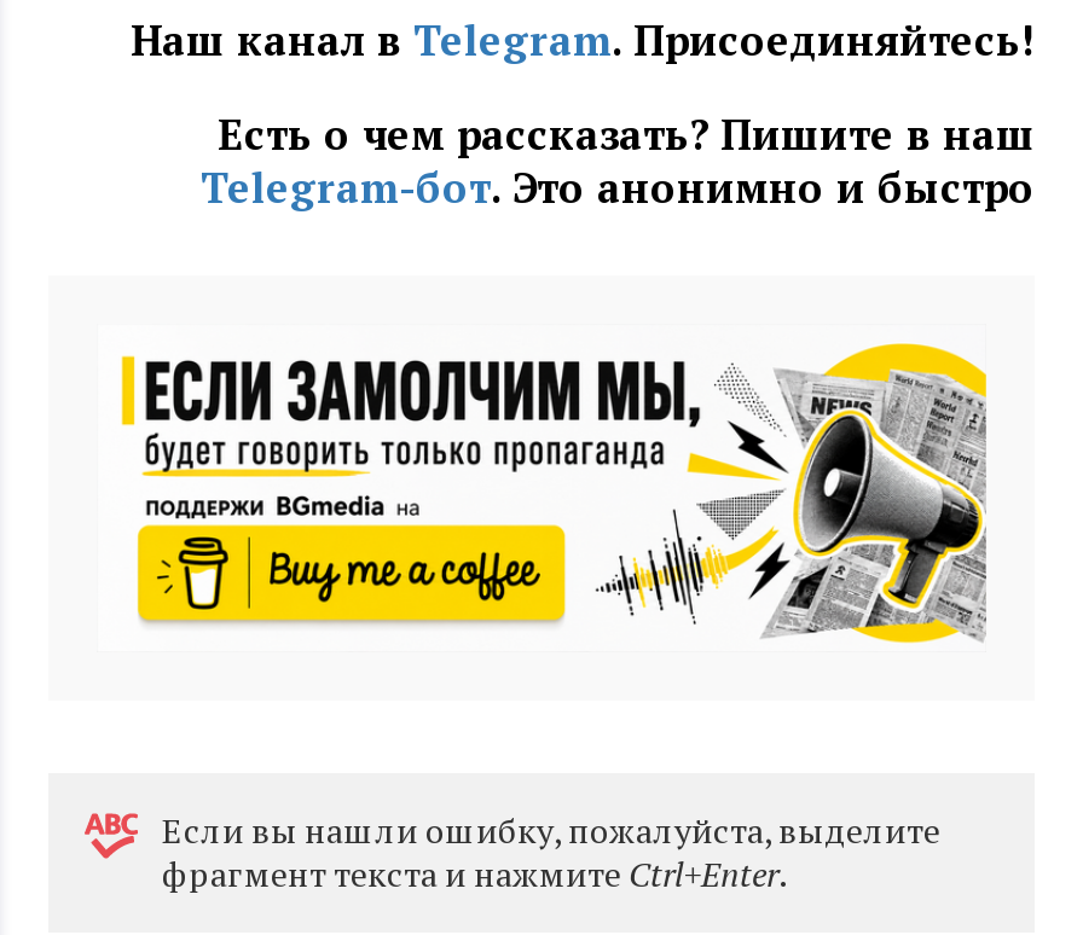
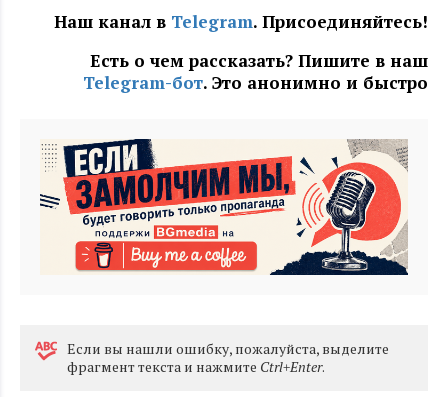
- [image]
+ [image]
